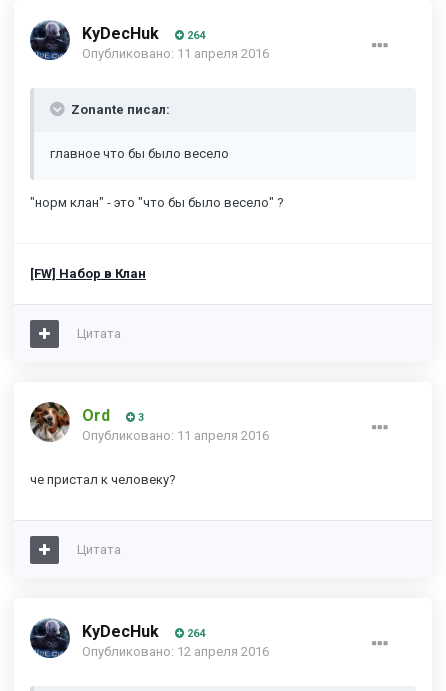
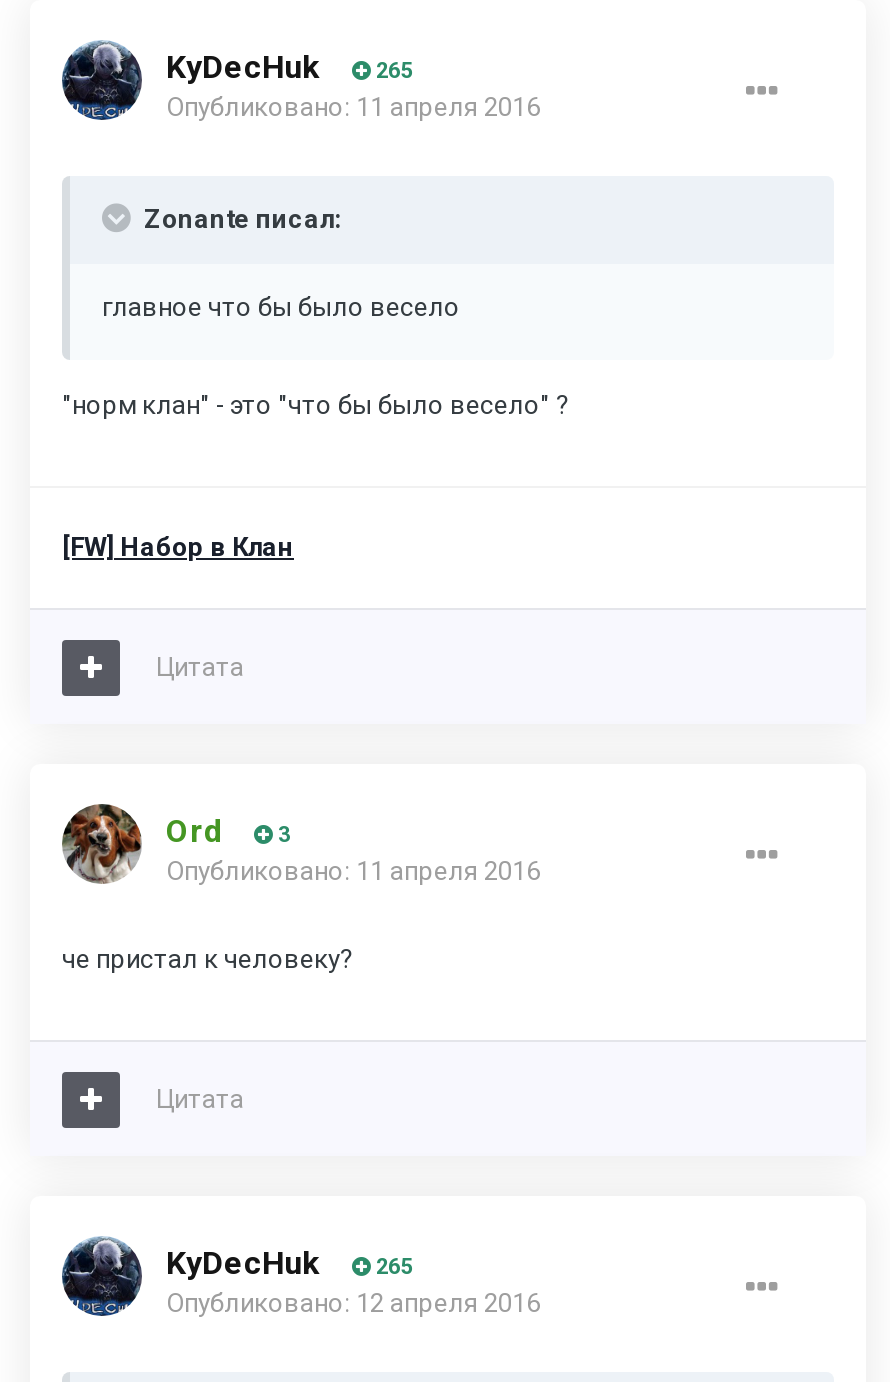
- KyDecHuk 264
+ KyDecHuk 265

- KyDecHuk 264
+ KyDecHuk 265
